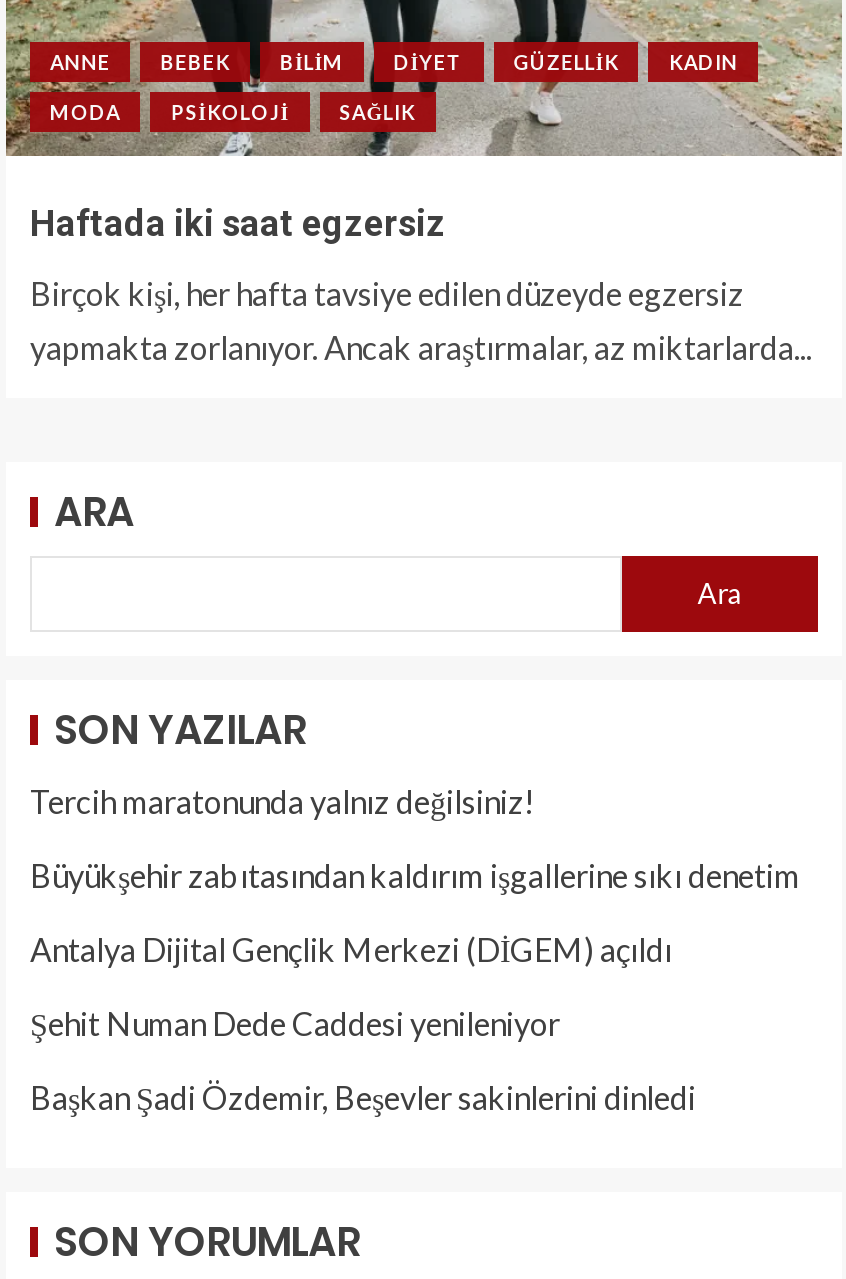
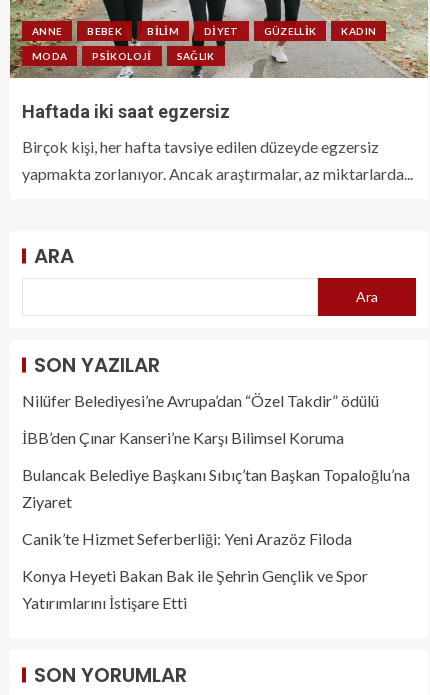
- Tercih maratonunda yalnız değilsiniz!
+ Nilüfer Belediyesi’ne Avrupa’dan “Özel Takdir” ödülü

- Büyükşehir zabıtasından kaldırım işgallerine sıkı denetim
+ İBB’den Çınar Kanseri’ne Karşı Bilimsel Koruma

- Antalya Dijital Gençlik Merkezi (DİGEM) açıldı
+ Bulancak Belediye Başkanı Sıbıç’tan Başkan Topaloğlu’na
+ Ziyaret

- Şehit Numan Dede Caddesi yenileniyor
+ Canik’te Hizmet Seferberliği: Yeni Arazöz Filoda

- Başkan Şadi Özdemir, Beşevler sakinlerini dinledi
+ Konya Heyeti Bakan Bak ile Şehrin Gençlik ve Spor
+ Yatırımlarını İstişare Etti
